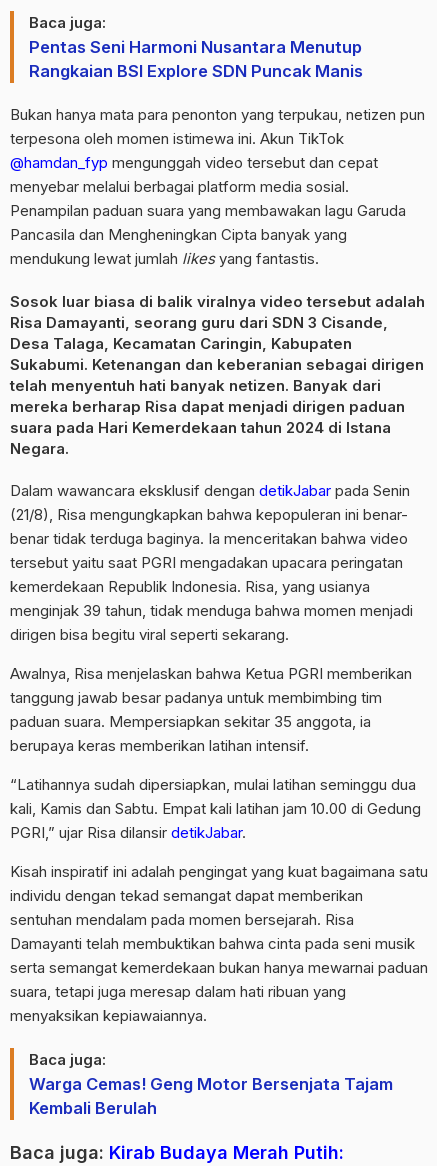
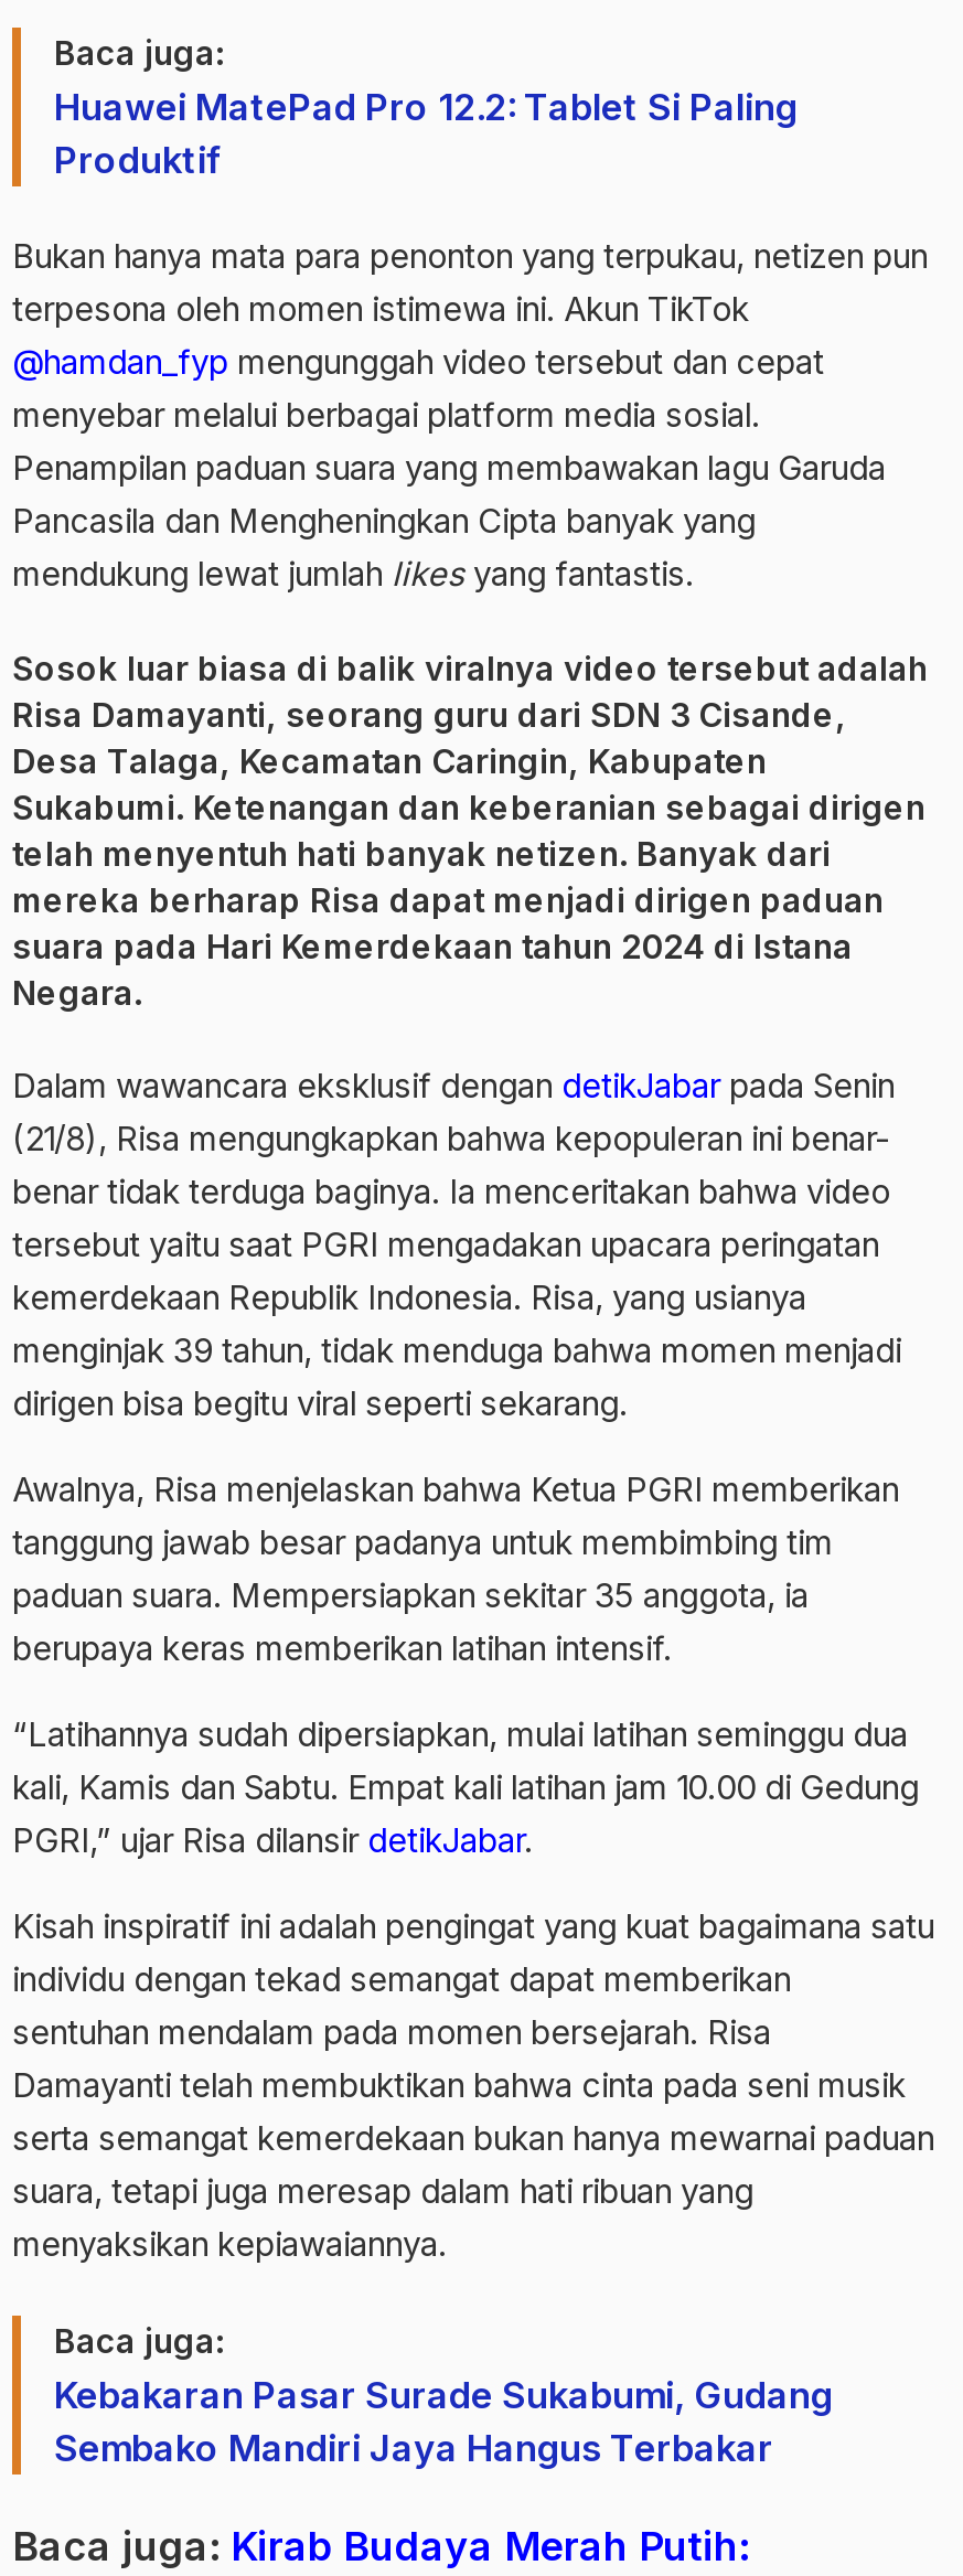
- Pentas Seni Harmoni Nusantara Menutup
- Rangkaian BSI Explore SDN Puncak Manis
+ Huawei MatePad Pro 12.2: Tablet Si Paling
+ Produktif

- Warga Cemas! Geng Motor Bersenjata Tajam
- Kembali Berulah
+ Kebakaran Pasar Surade Sukabumi, Gudang
+ Sembako Mandiri Jaya Hangus Terbakar
